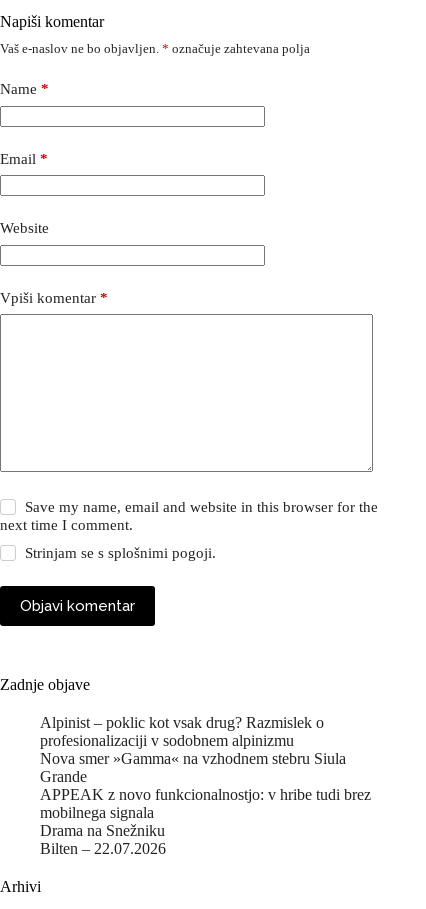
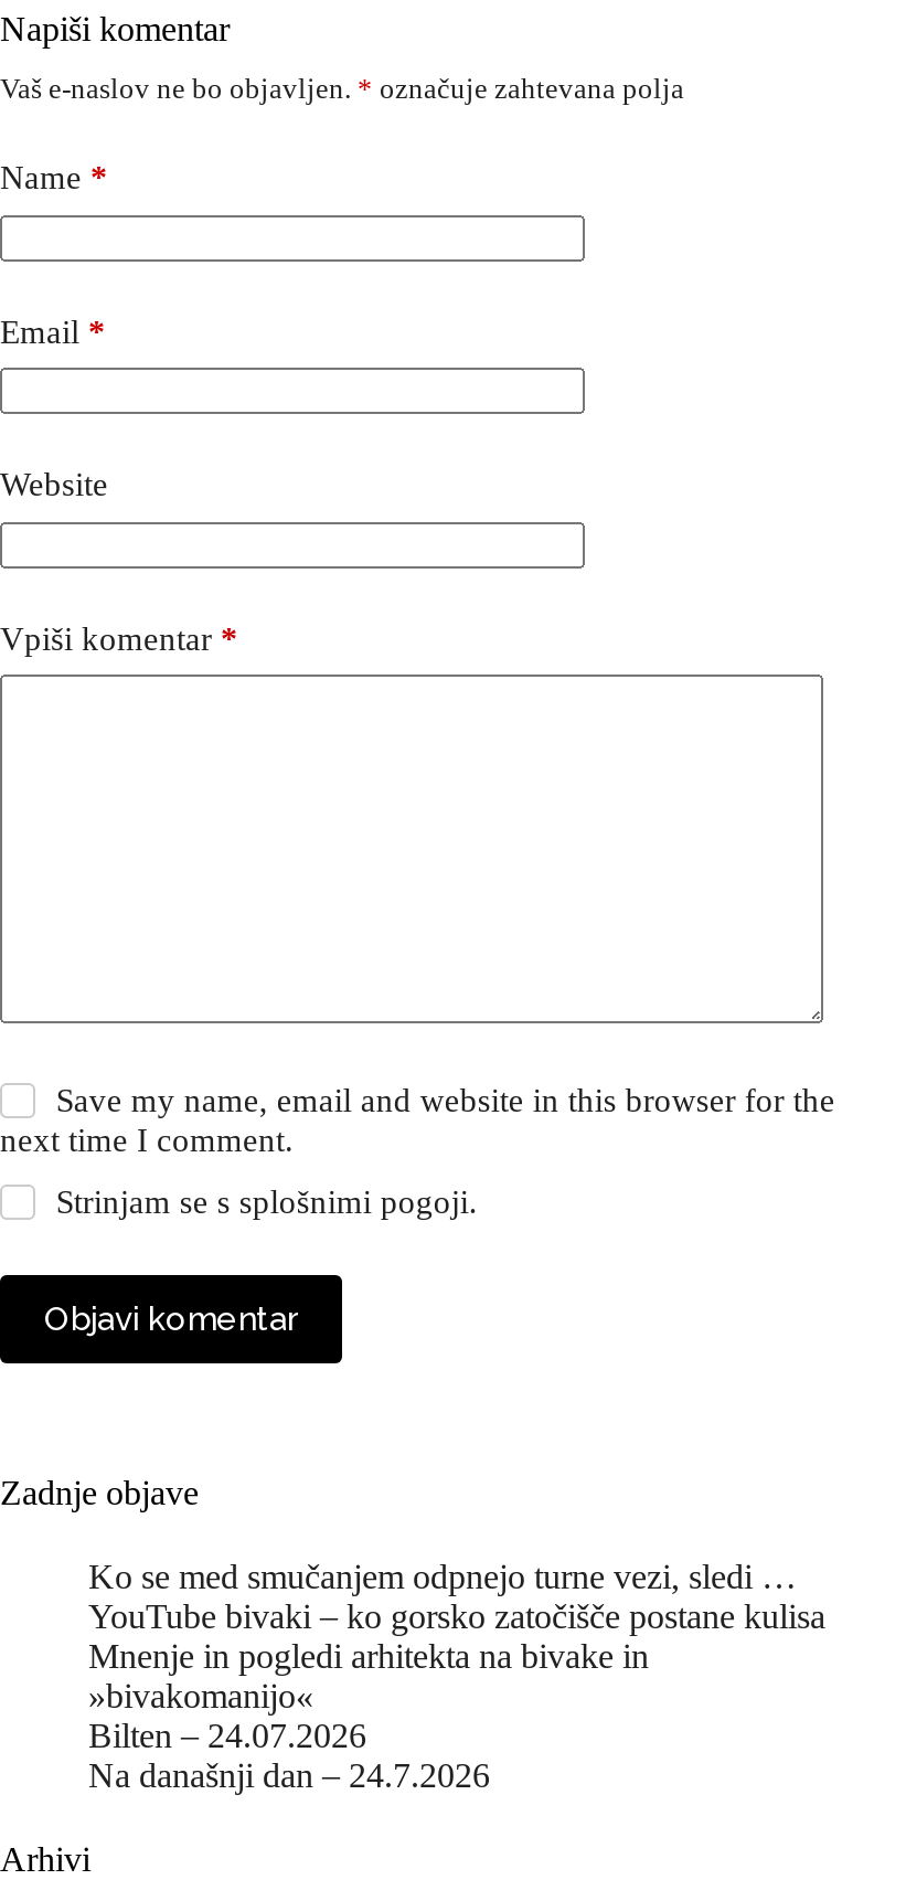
- Alpinist – poklic kot vsak drug? Razmislek o
- profesionalizaciji v sodobnem alpinizmu
- Nova smer »Gamma« na vzhodnem stebru Siula
- Grande
- APPEAK z novo funkcionalnostjo: v hribe tudi brez
- mobilnega signala
- Drama na Snežniku
- Bilten – 22.07.2026
+ Ko se med smučanjem odpnejo turne vezi, sledi …
+ YouTube bivaki – ko gorsko zatočišče postane kulisa
+ Mnenje in pogledi arhitekta na bivake in
+ »bivakomanijo«
+ Bilten – 24.07.2026
+ Na današnji dan – 24.7.2026
